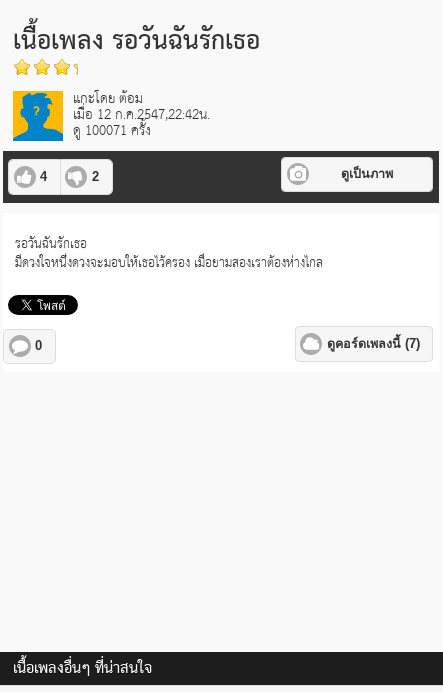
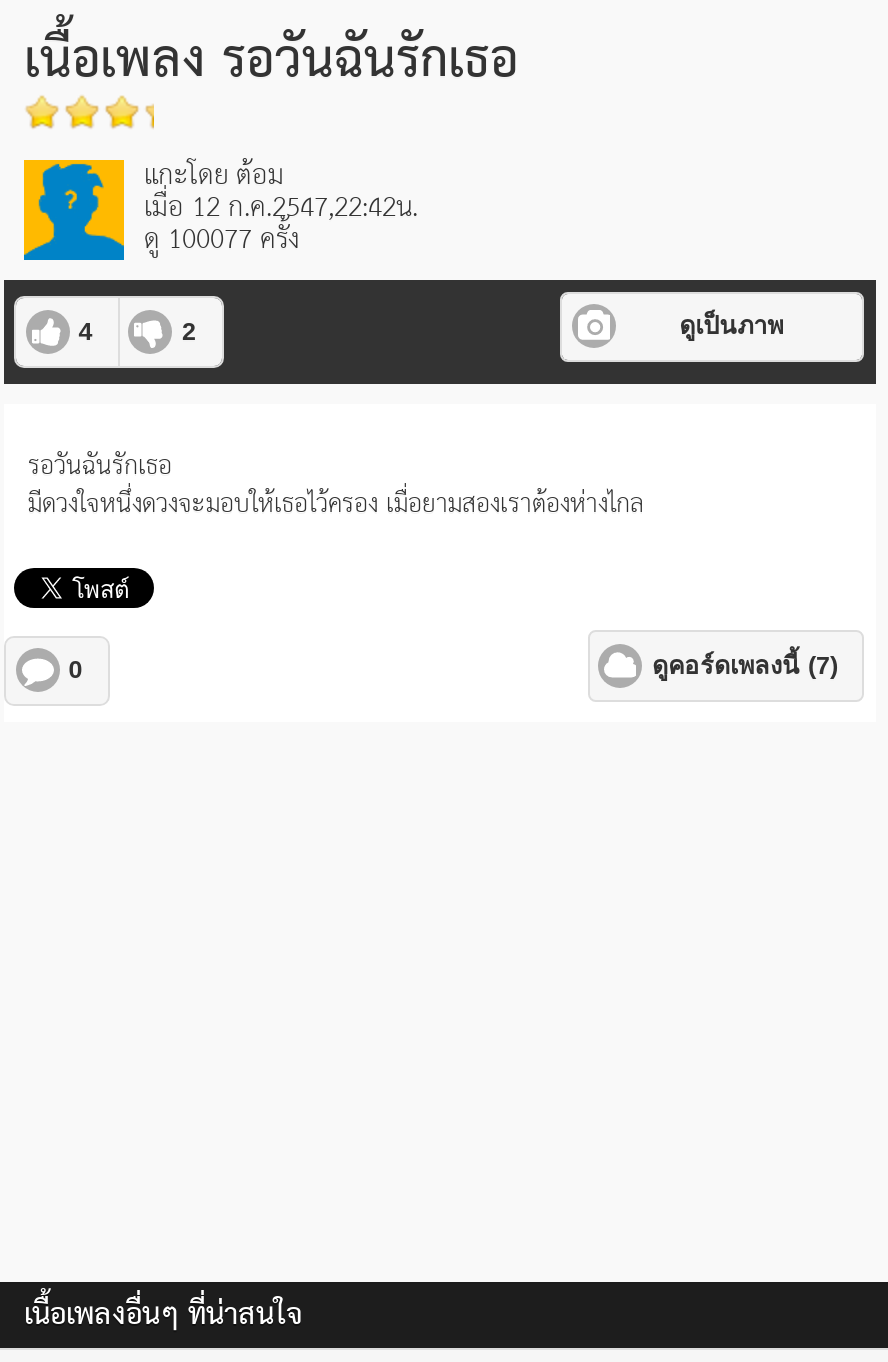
- ดู 100071 ครั้ง
+ ดู 100077 ครั้ง
